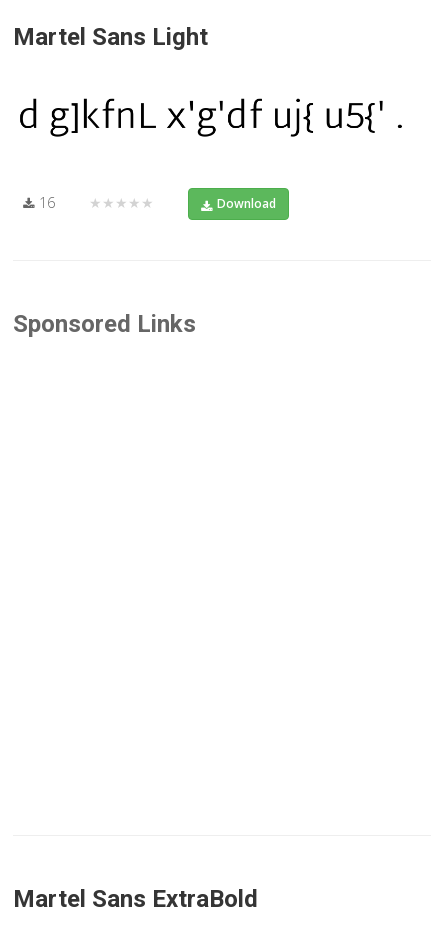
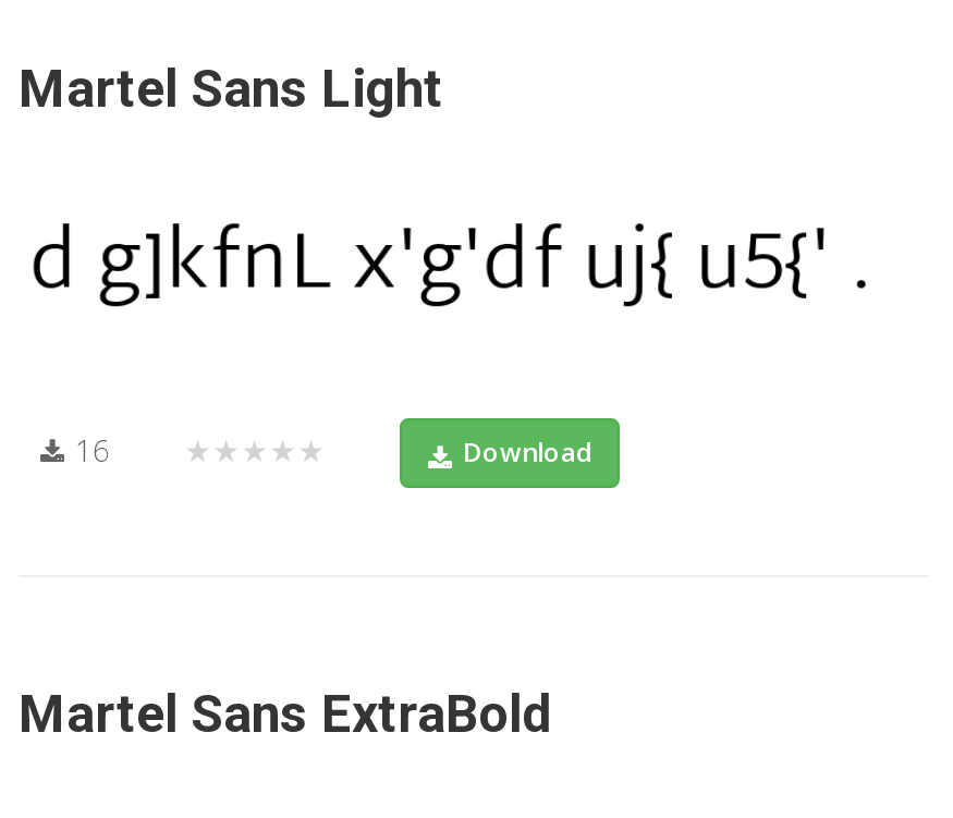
- Sponsored Links
